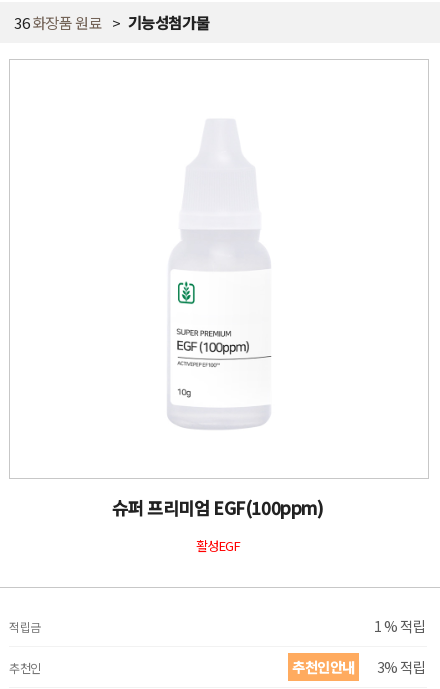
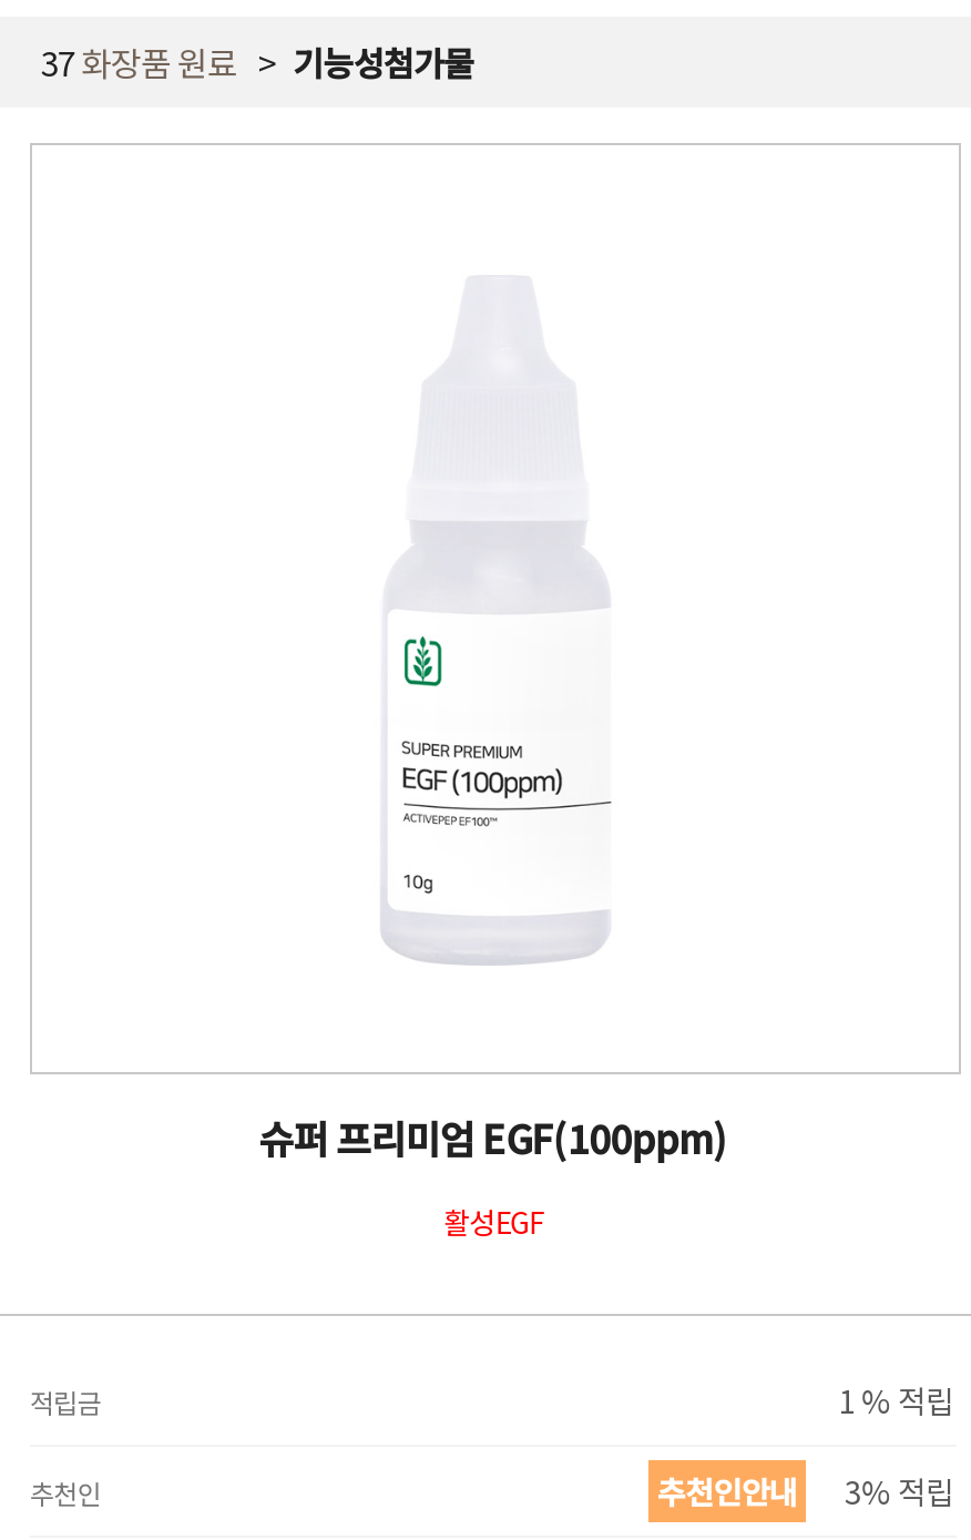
- 36 화장품 원료 기능성첨가물
+ 37 화장품 원료 기능성첨가물
